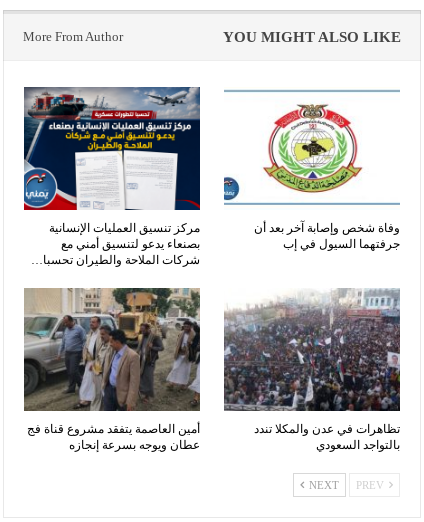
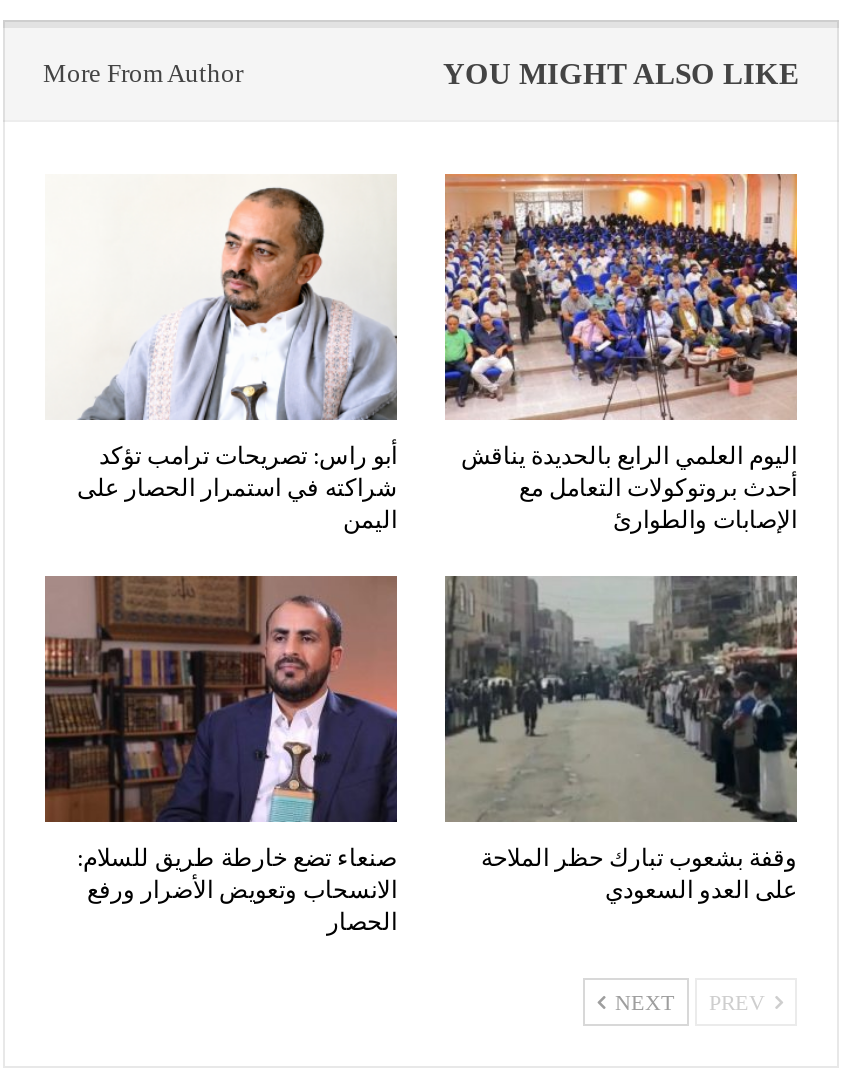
- [image]
- مركز تنسيق العمليات الإنسانية
- بصنعاء يدعو لتنسيق أمني مع
- شركات الملاحة والطيران تحسبا…
+ [image]
+ أبو راس: تصريحات ترامب تؤكد
+ شراكته في استمرار الحصار على
+ اليمن

- [image]
- وفاة شخص وإصابة آخر بعد أن
- جرفتهما السيول في إب
+ [image]
+ اليوم العلمي الرابع بالحديدة يناقش
+ أحدث بروتوكولات التعامل مع
+ الإصابات والطوارئ

- [image]
- أمين العاصمة يتفقد مشروع قناة فج
- عطان ويوجه بسرعة إنجازه
+ [image]
+ صنعاء تضع خارطة طريق للسلام:
+ الانسحاب وتعويض الأضرار ورفع
+ الحصار

- [image]
- تظاهرات في عدن والمكلا تندد
- بالتواجد السعودي
+ [image]
+ وقفة بشعوب تبارك حظر الملاحة
+ على العدو السعودي
